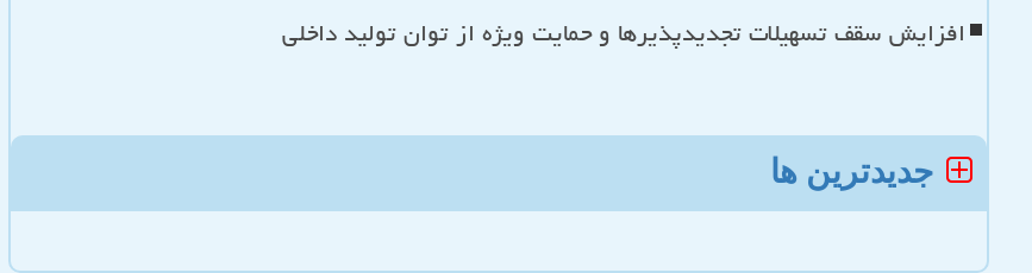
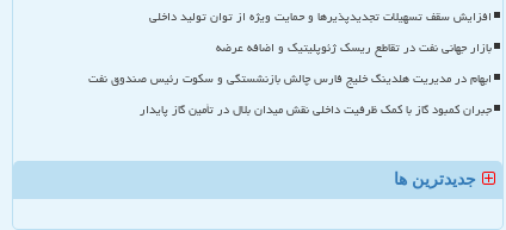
+ بازار جهانی نفت در تقاطع ریسک ژئوپلیتیک و اضافه عرضه
+ ابهام در مدیریت هلدینگ خلیج فارس چالش بازنشستگی و سکوت رئیس صندوق نفت
+ جبران کمبود گاز با کمک ظرفیت داخلی نقش میدان بلال در تأمین گاز پایدار
